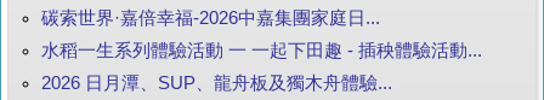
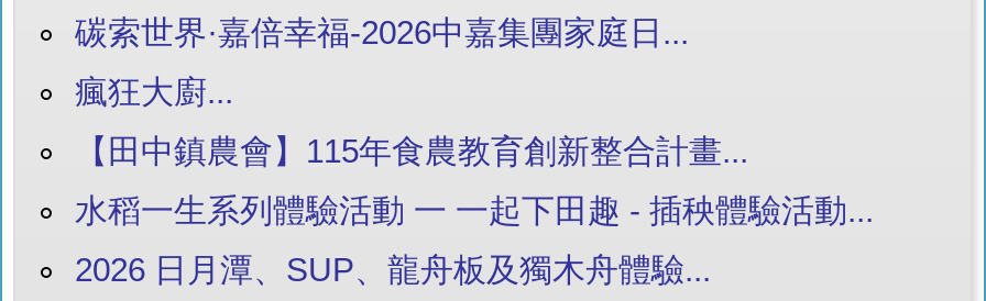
+ 瘋狂大廚...
+ 【田中鎮農會】115年食農教育創新整合計畫...
